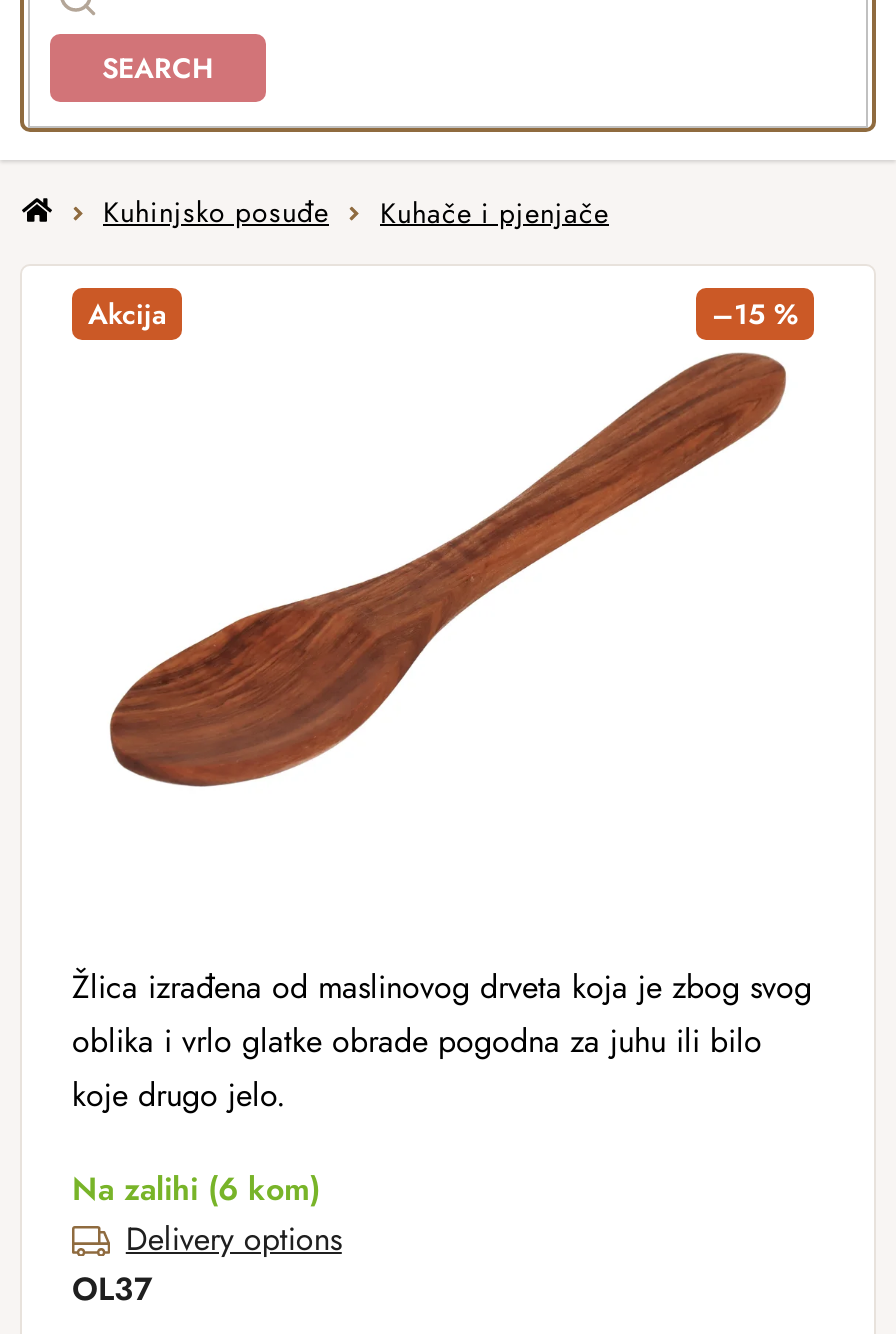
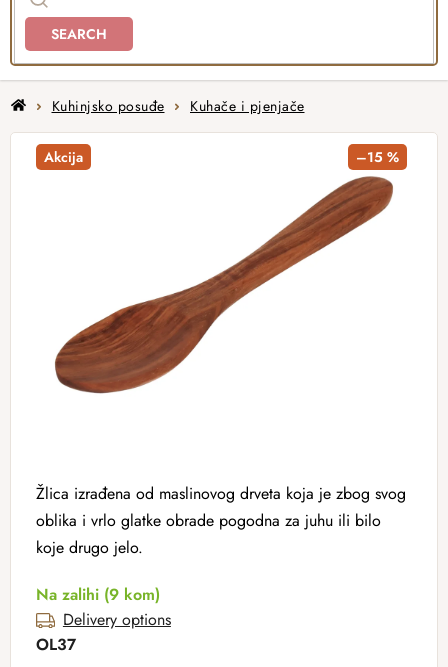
- Na zalihi (6 kom)
+ Na zalihi (9 kom)
